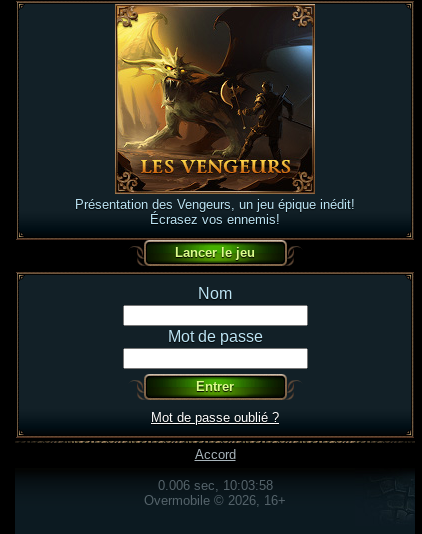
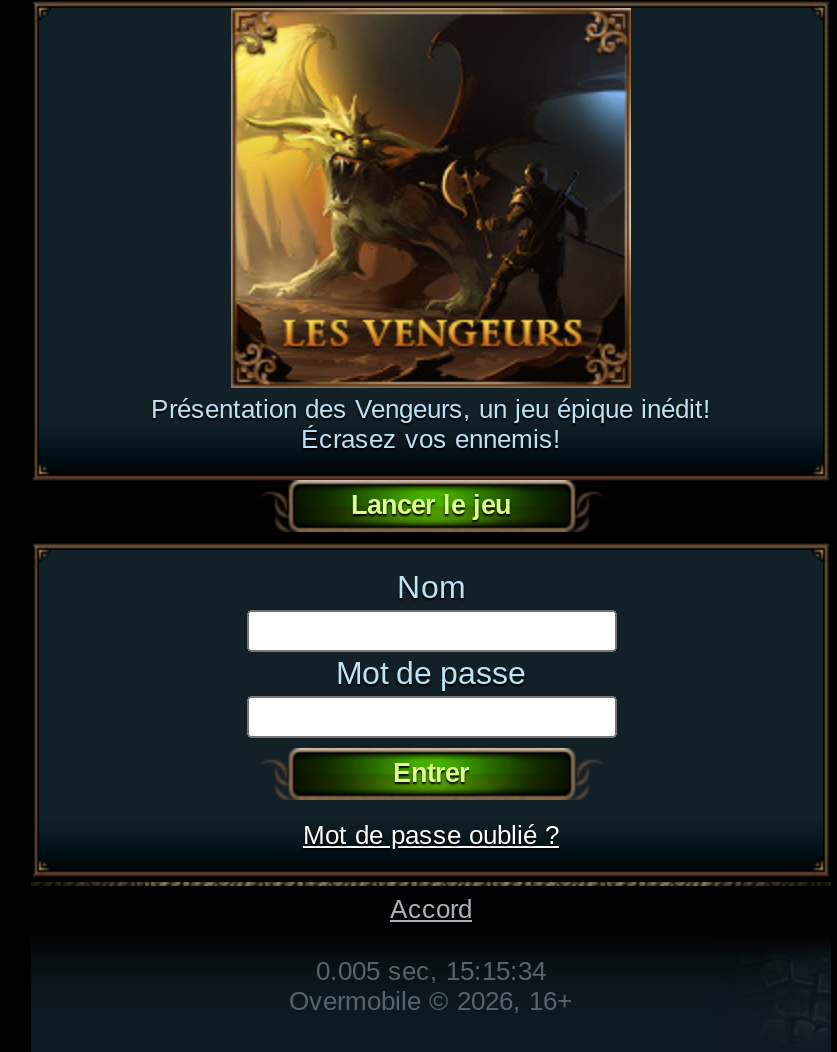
- 0.006 sec, 10:03:58
+ 0.005 sec, 15:15:34
